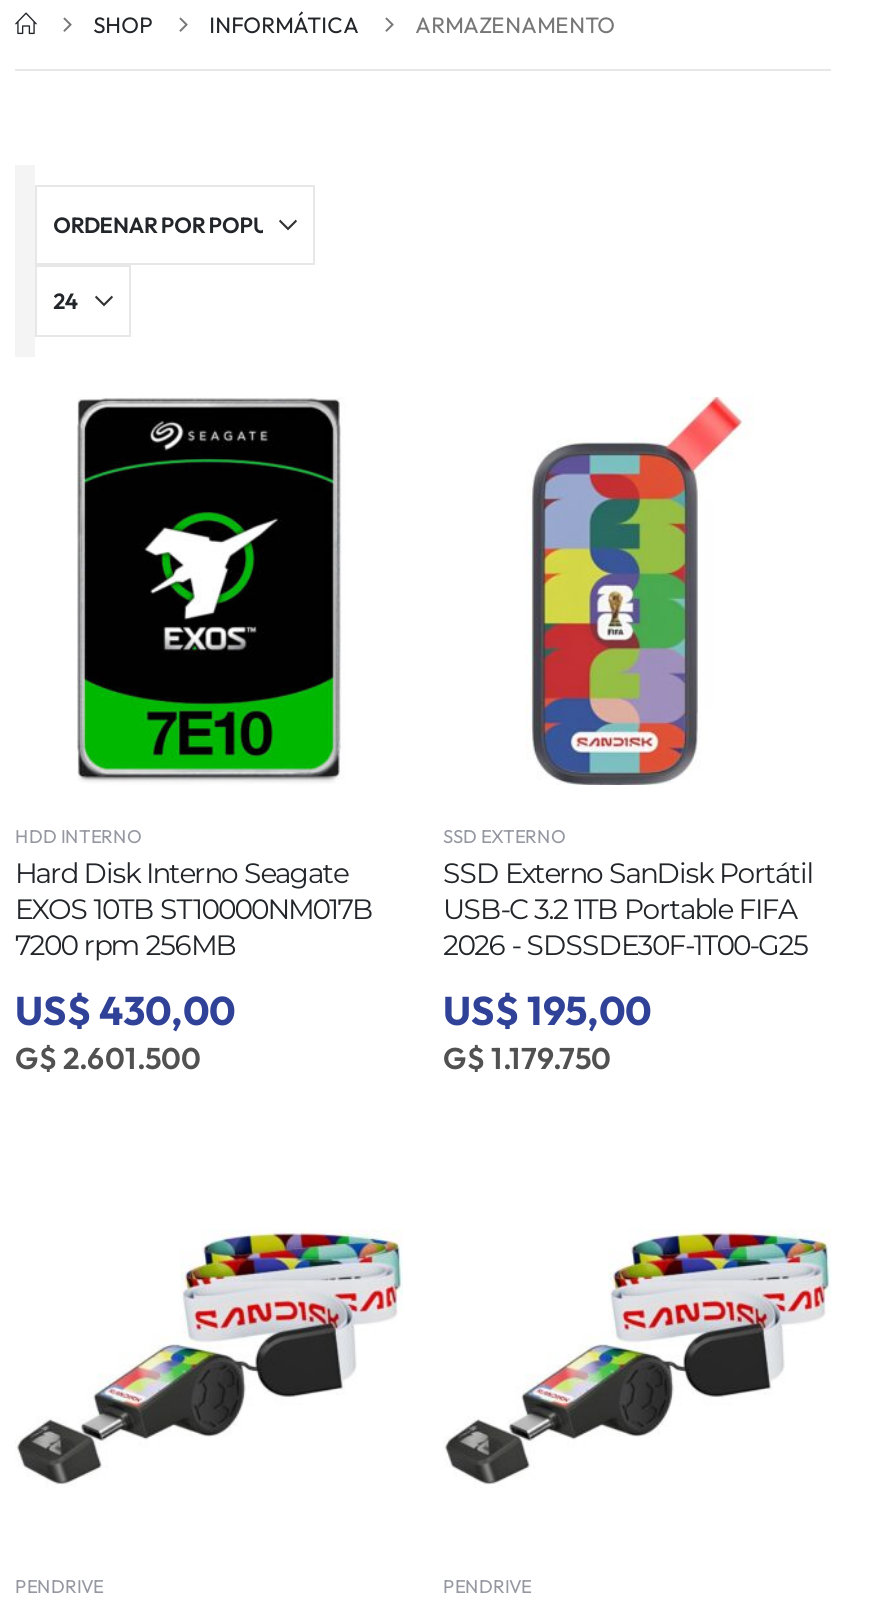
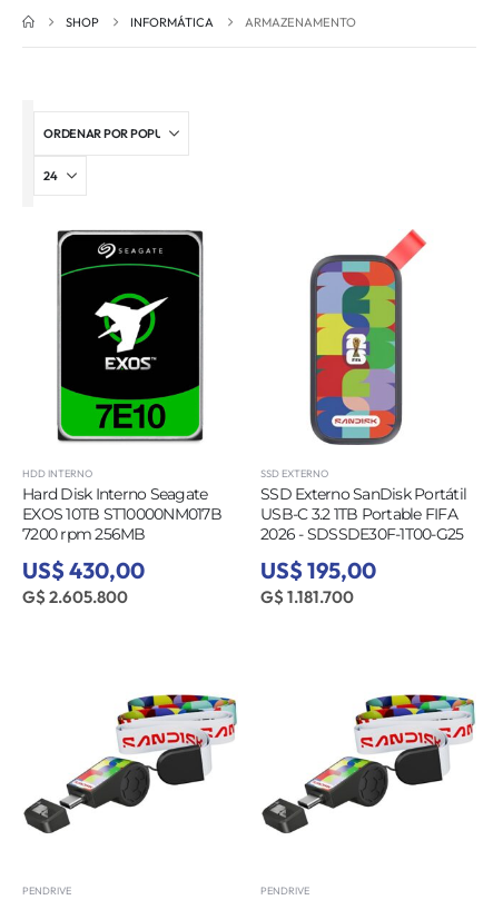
- G$ 2.601.500
+ G$ 2.605.800

- G$ 1.179.750
+ G$ 1.181.700
